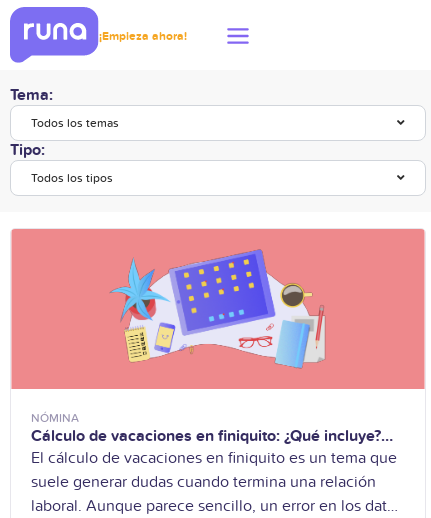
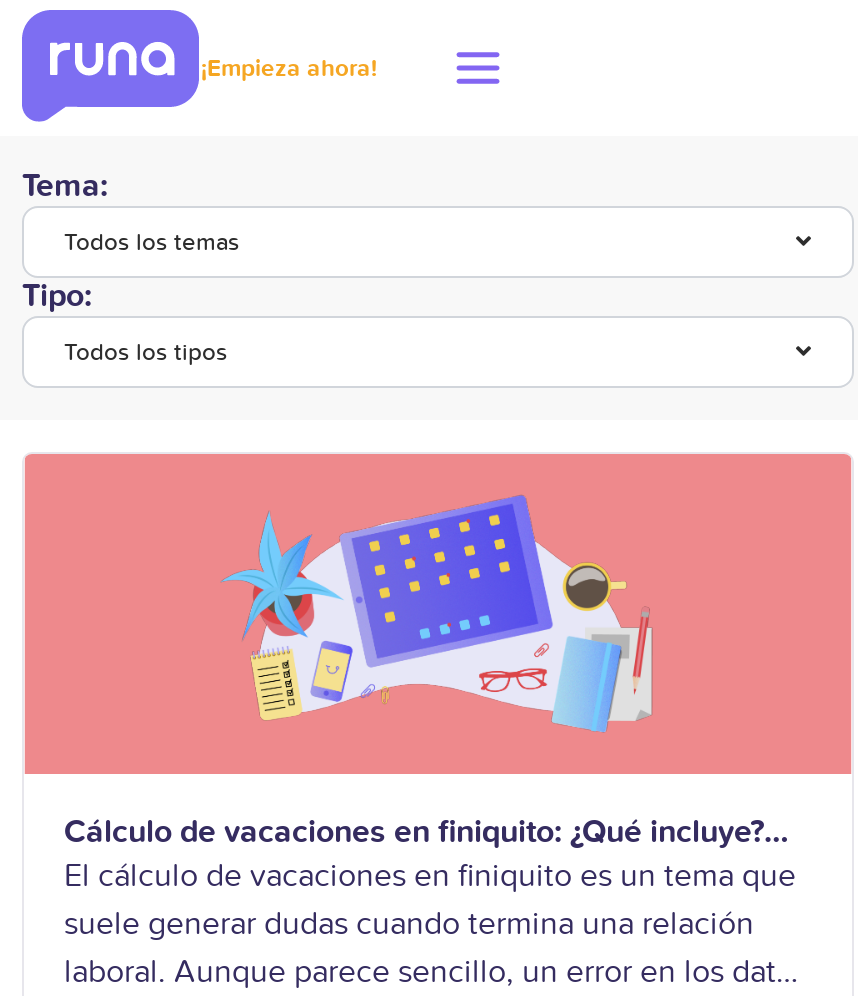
- NÓMINA
